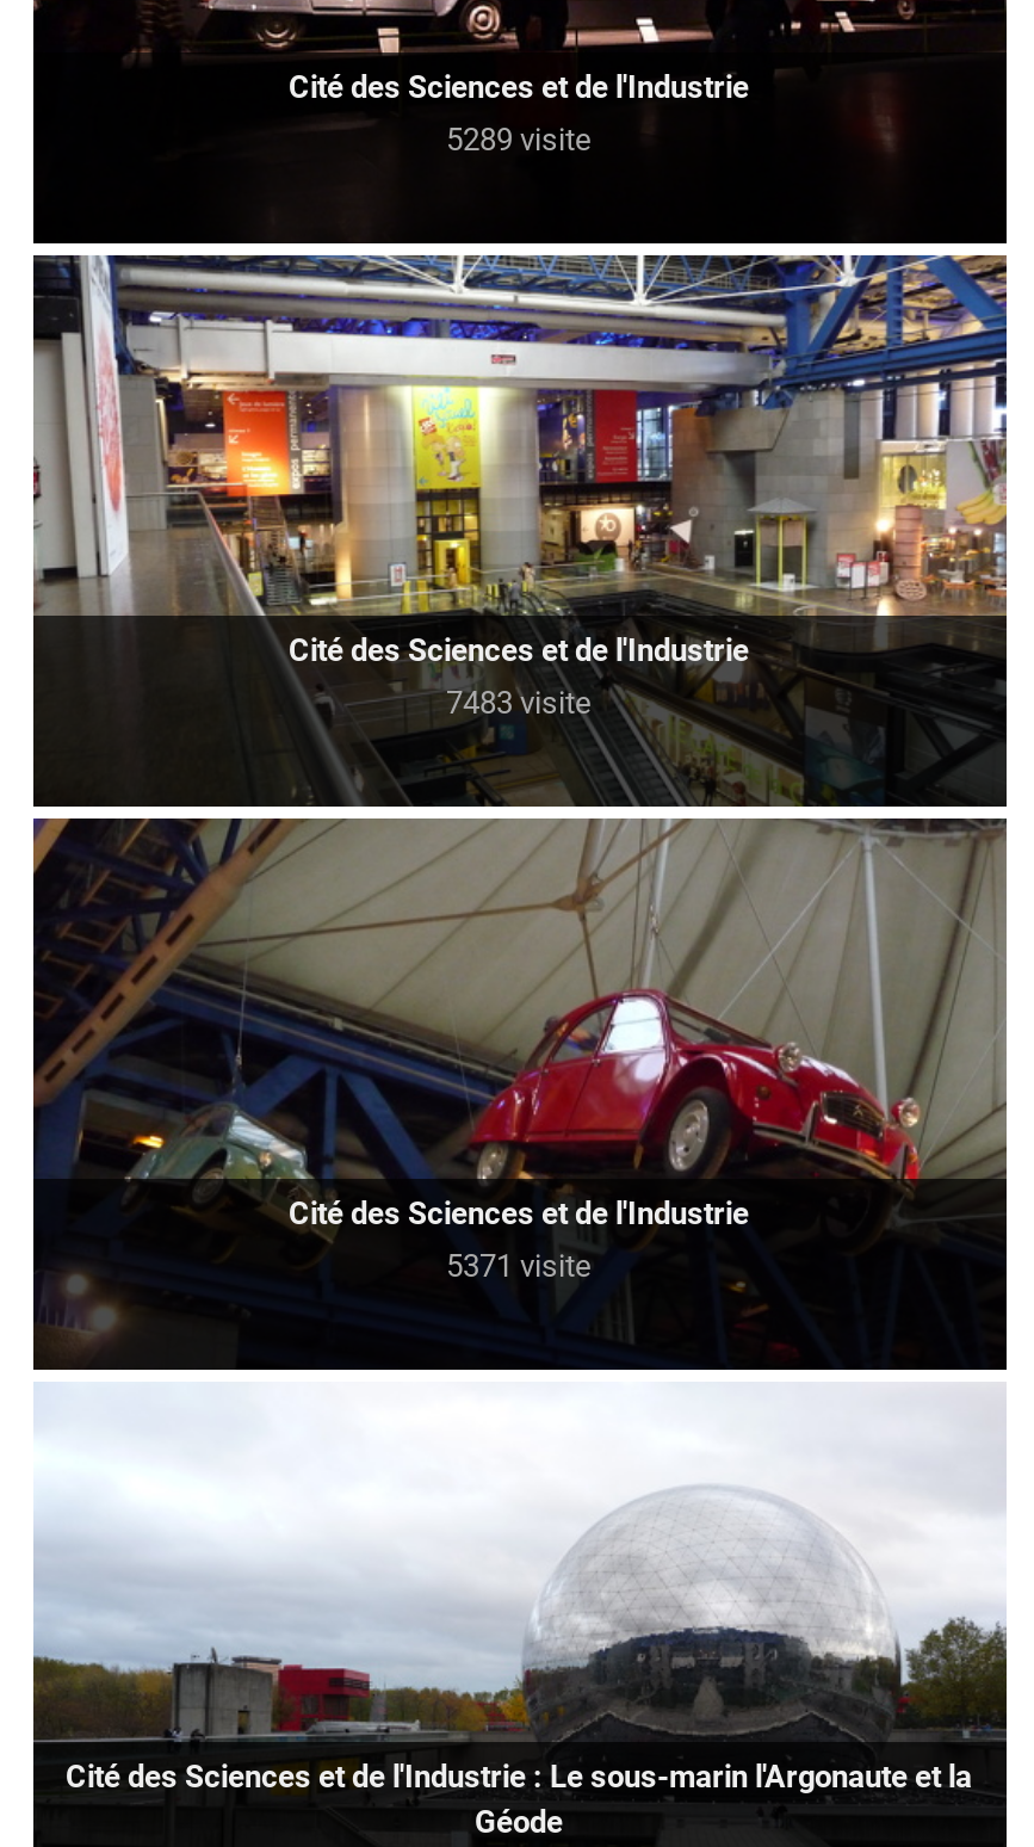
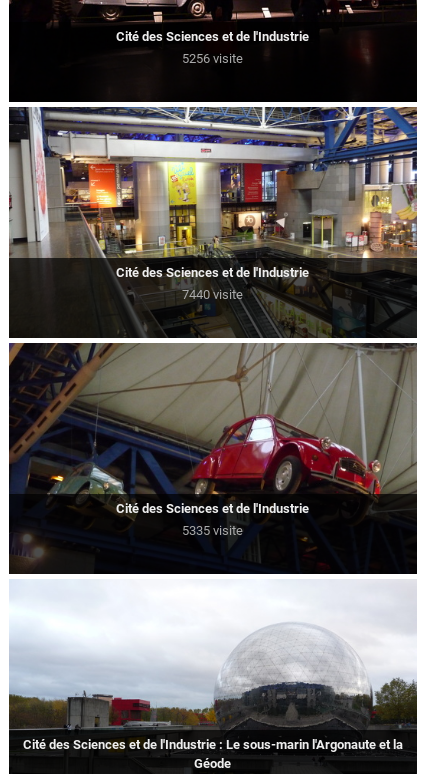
- 5289 visite
+ 5256 visite

- 7483 visite
+ 7440 visite

- 5371 visite
+ 5335 visite
